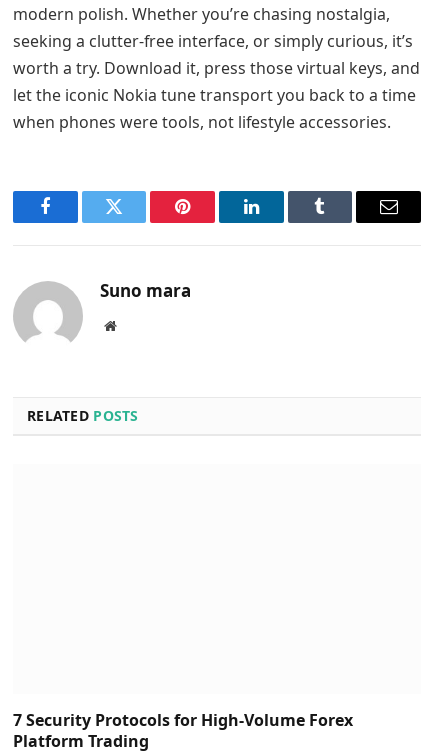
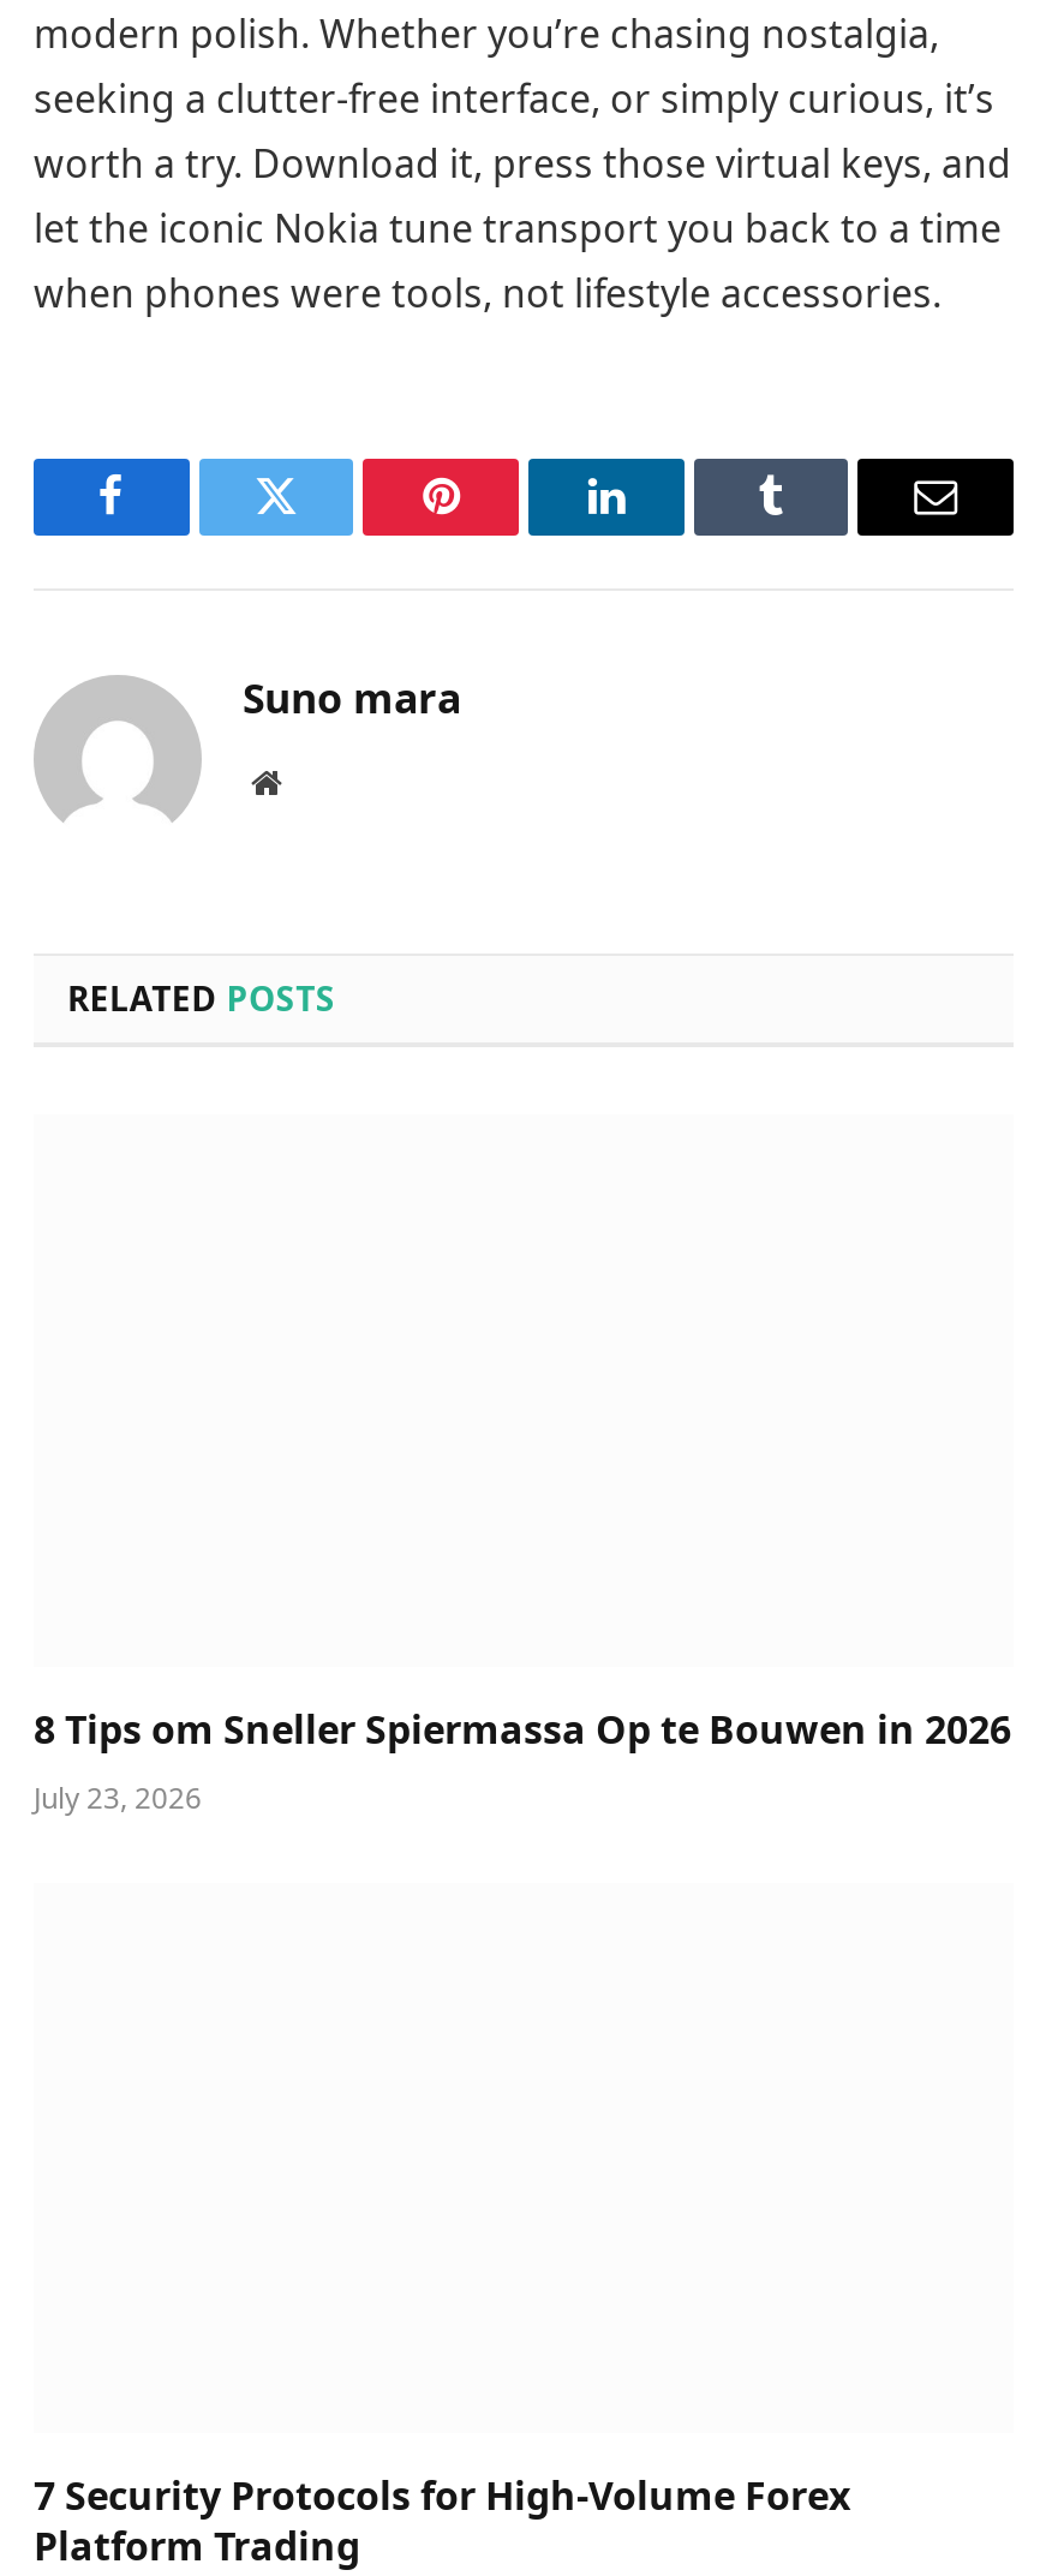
+ 8 Tips om Sneller Spiermassa Op te Bouwen in 2026
+ July 23, 2026
